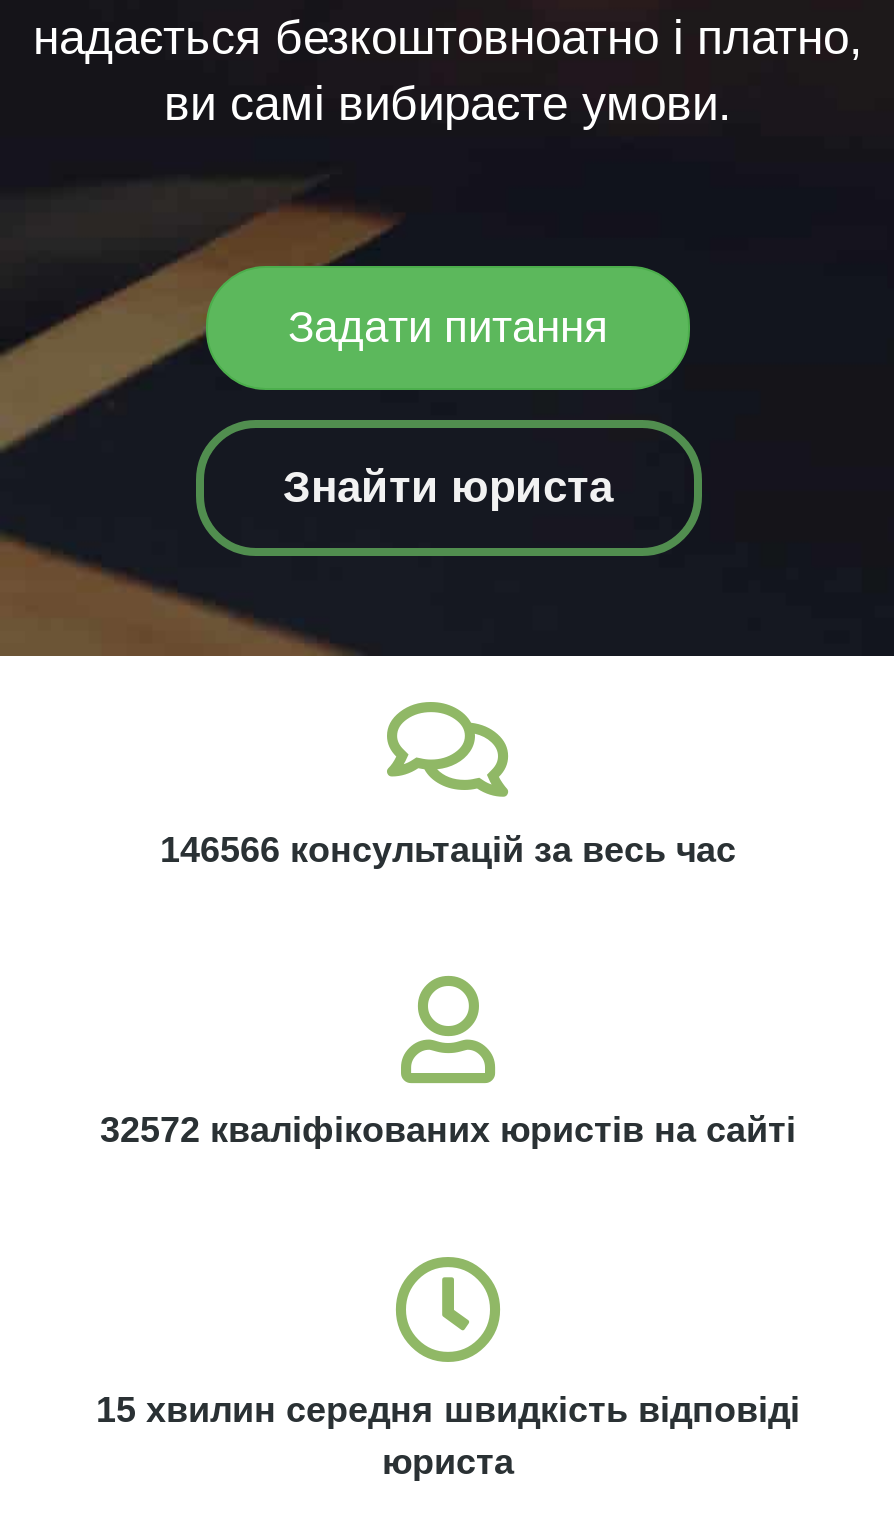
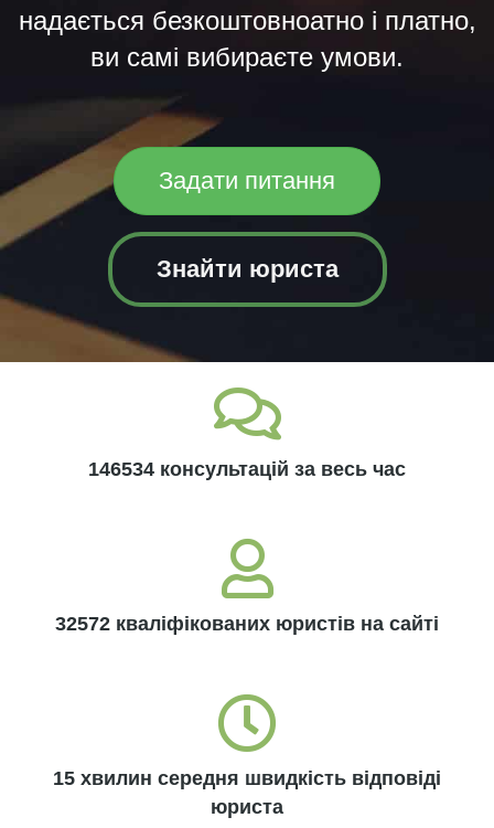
- 146566 консультацій за весь час
+ 146534 консультацій за весь час
